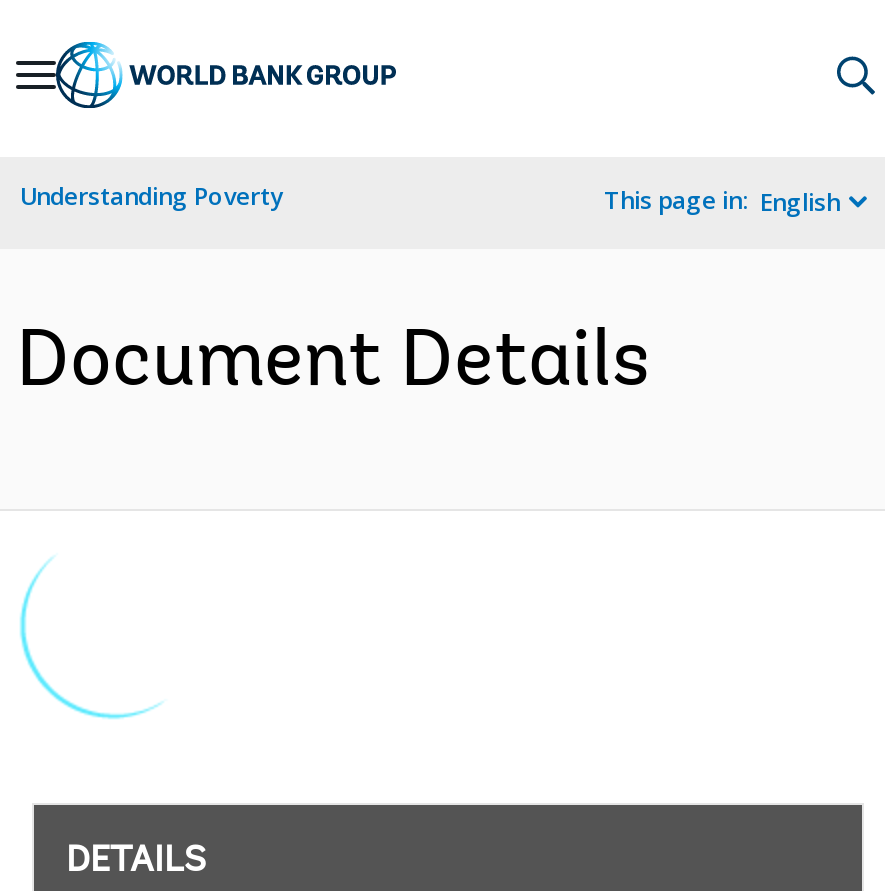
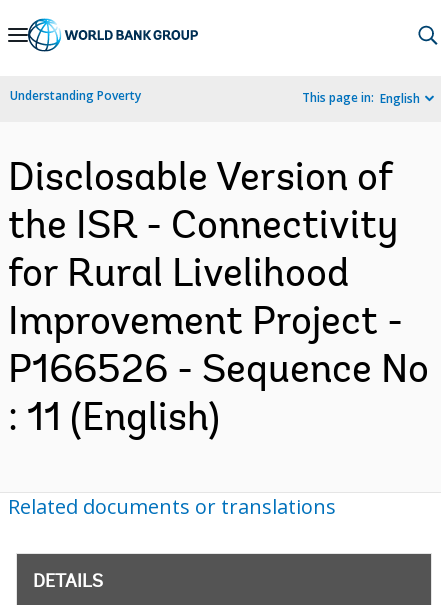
- Document Details
+ Disclosable Version of
+ the ISR - Connectivity
+ for Rural Livelihood
+ Improvement Project -
+ P166526 - Sequence No
+ : 11 (English)
+ Related documents or translations
